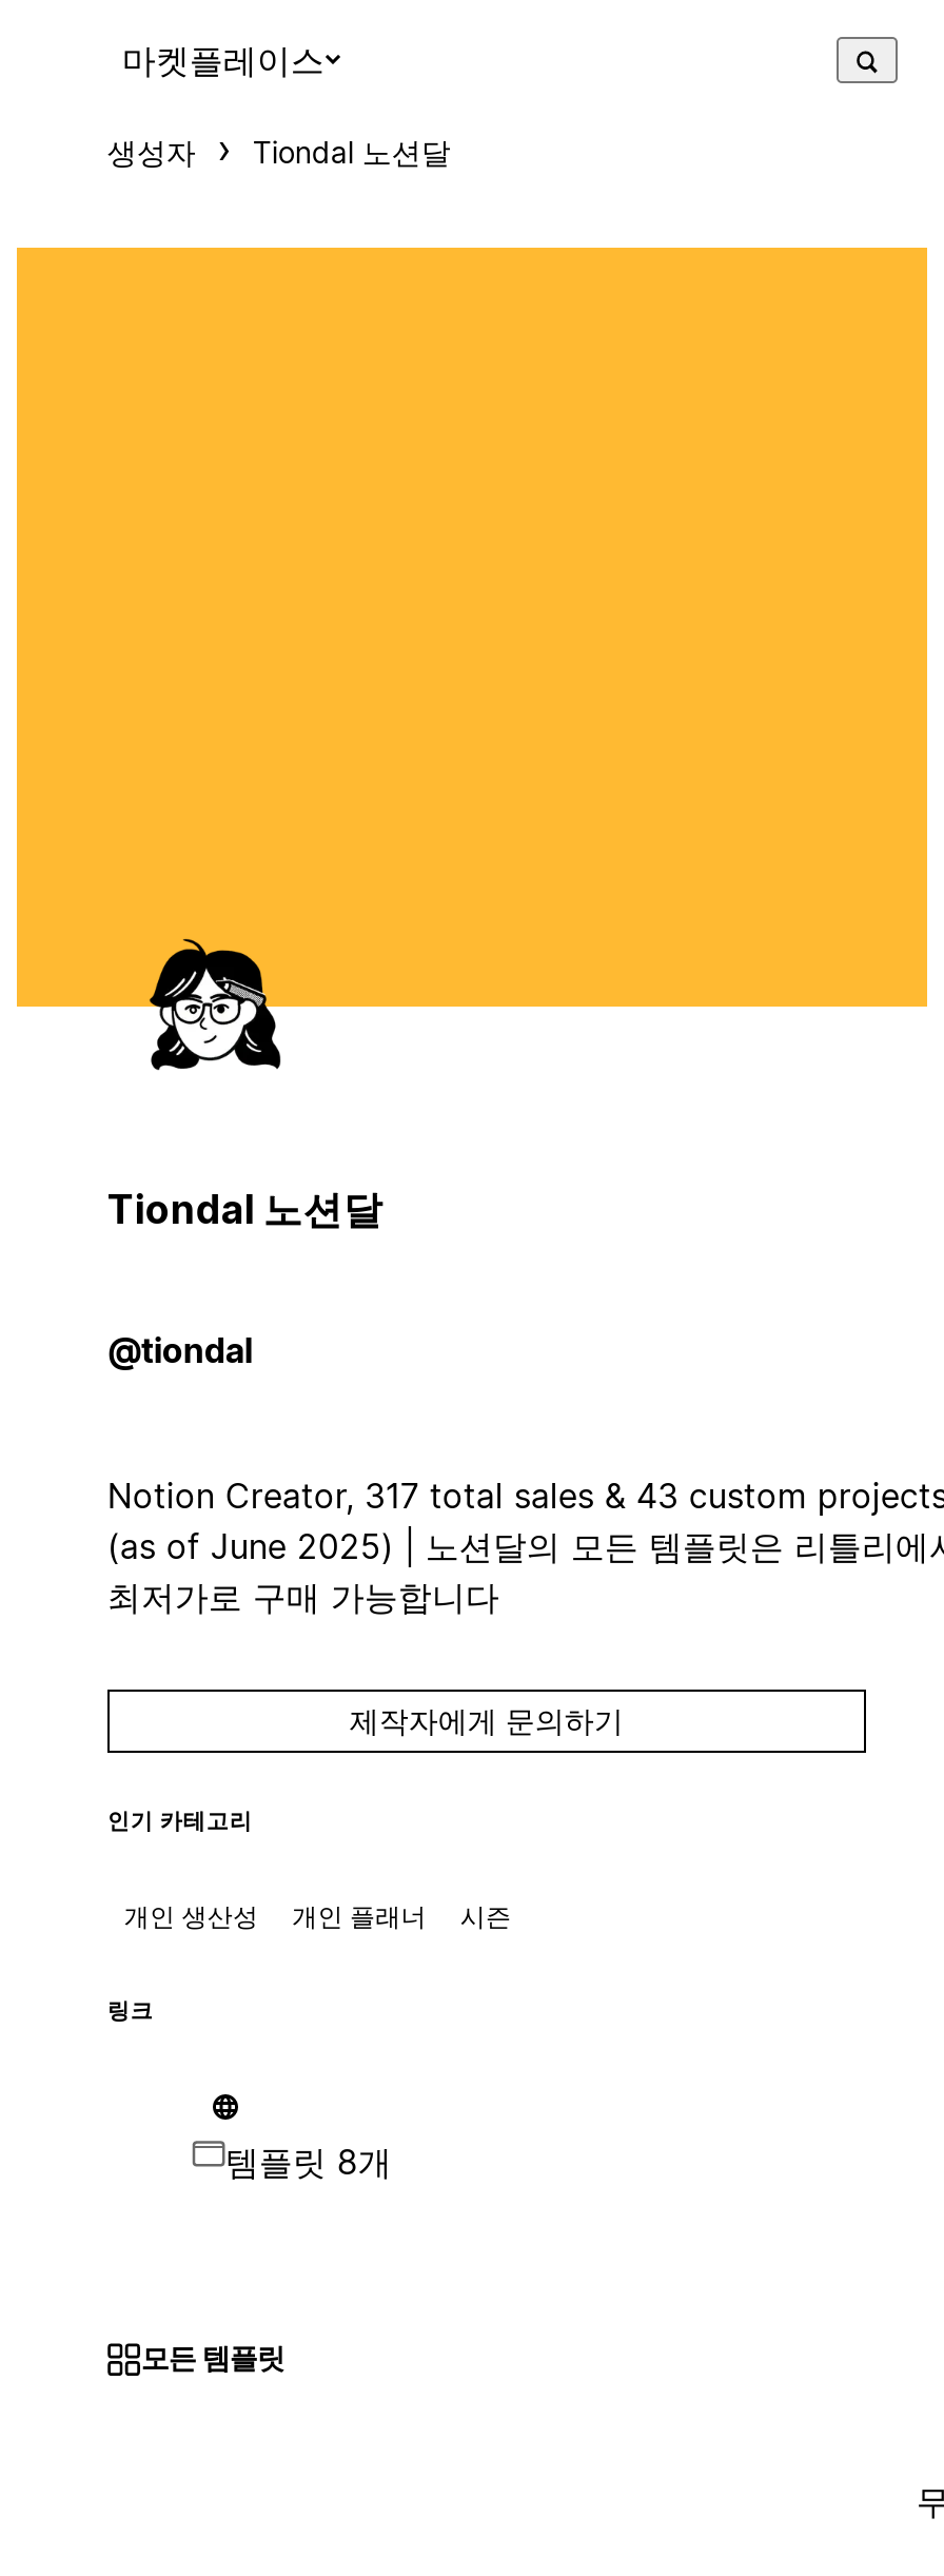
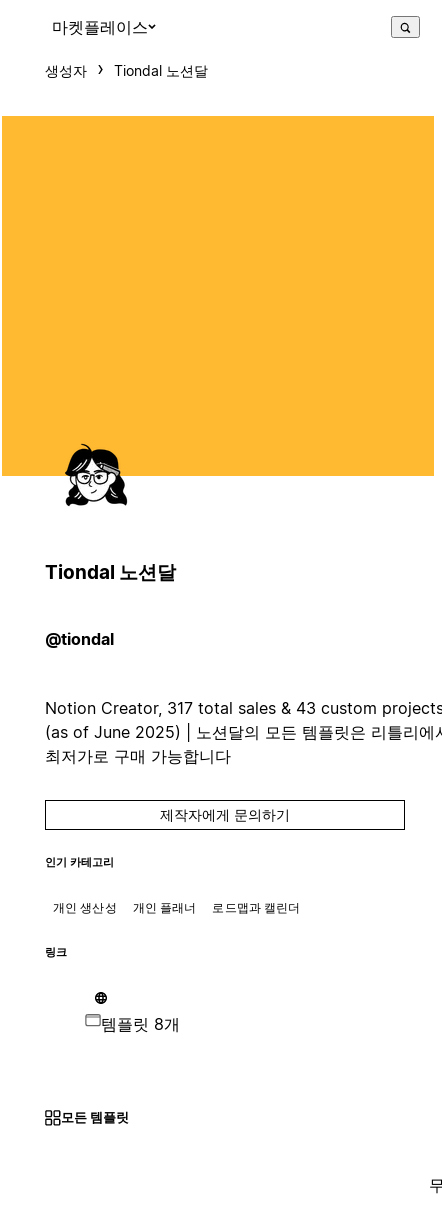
- 시즌
+ 로드맵과 캘린더
